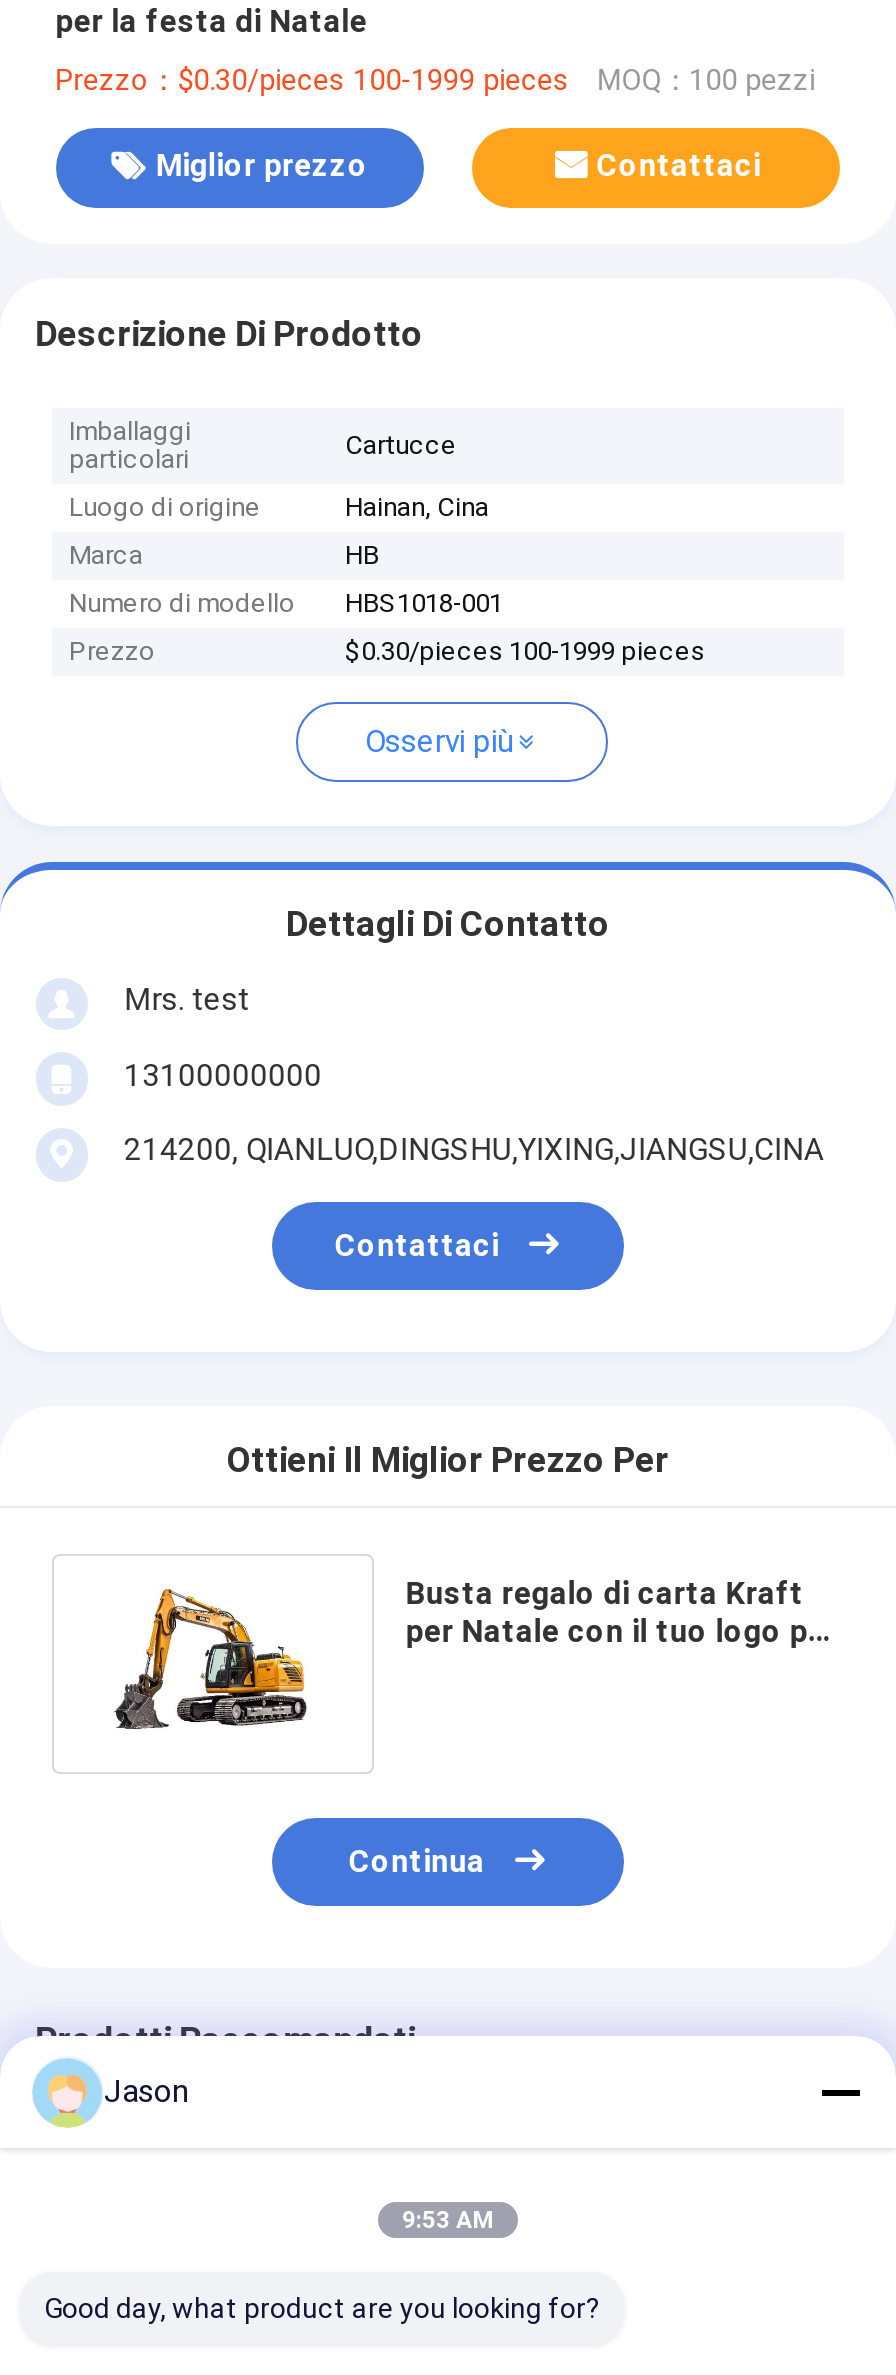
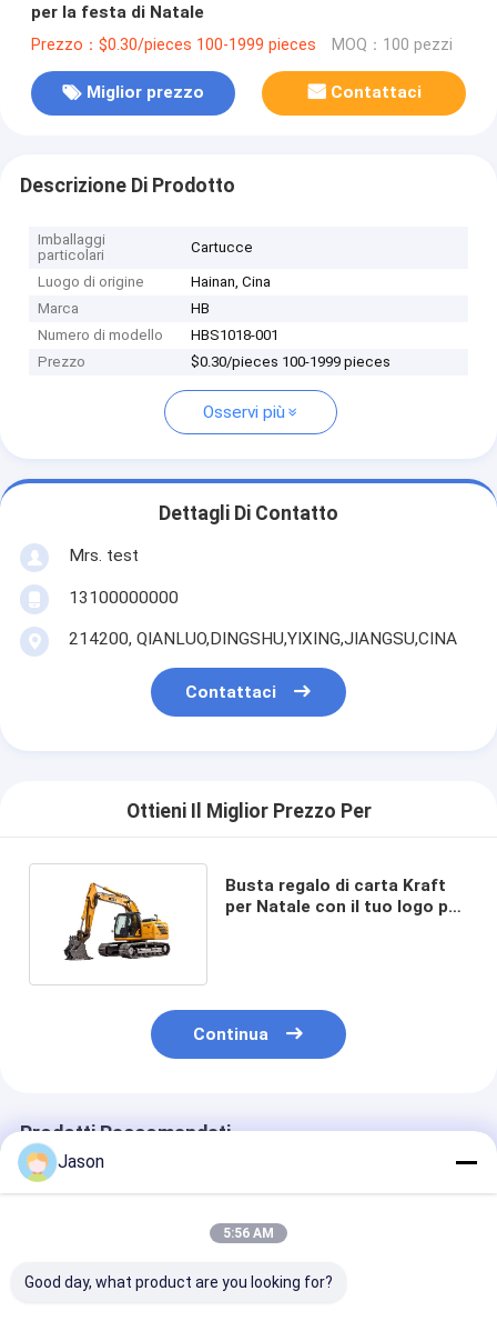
- 9:53 AM
+ 5:56 AM
